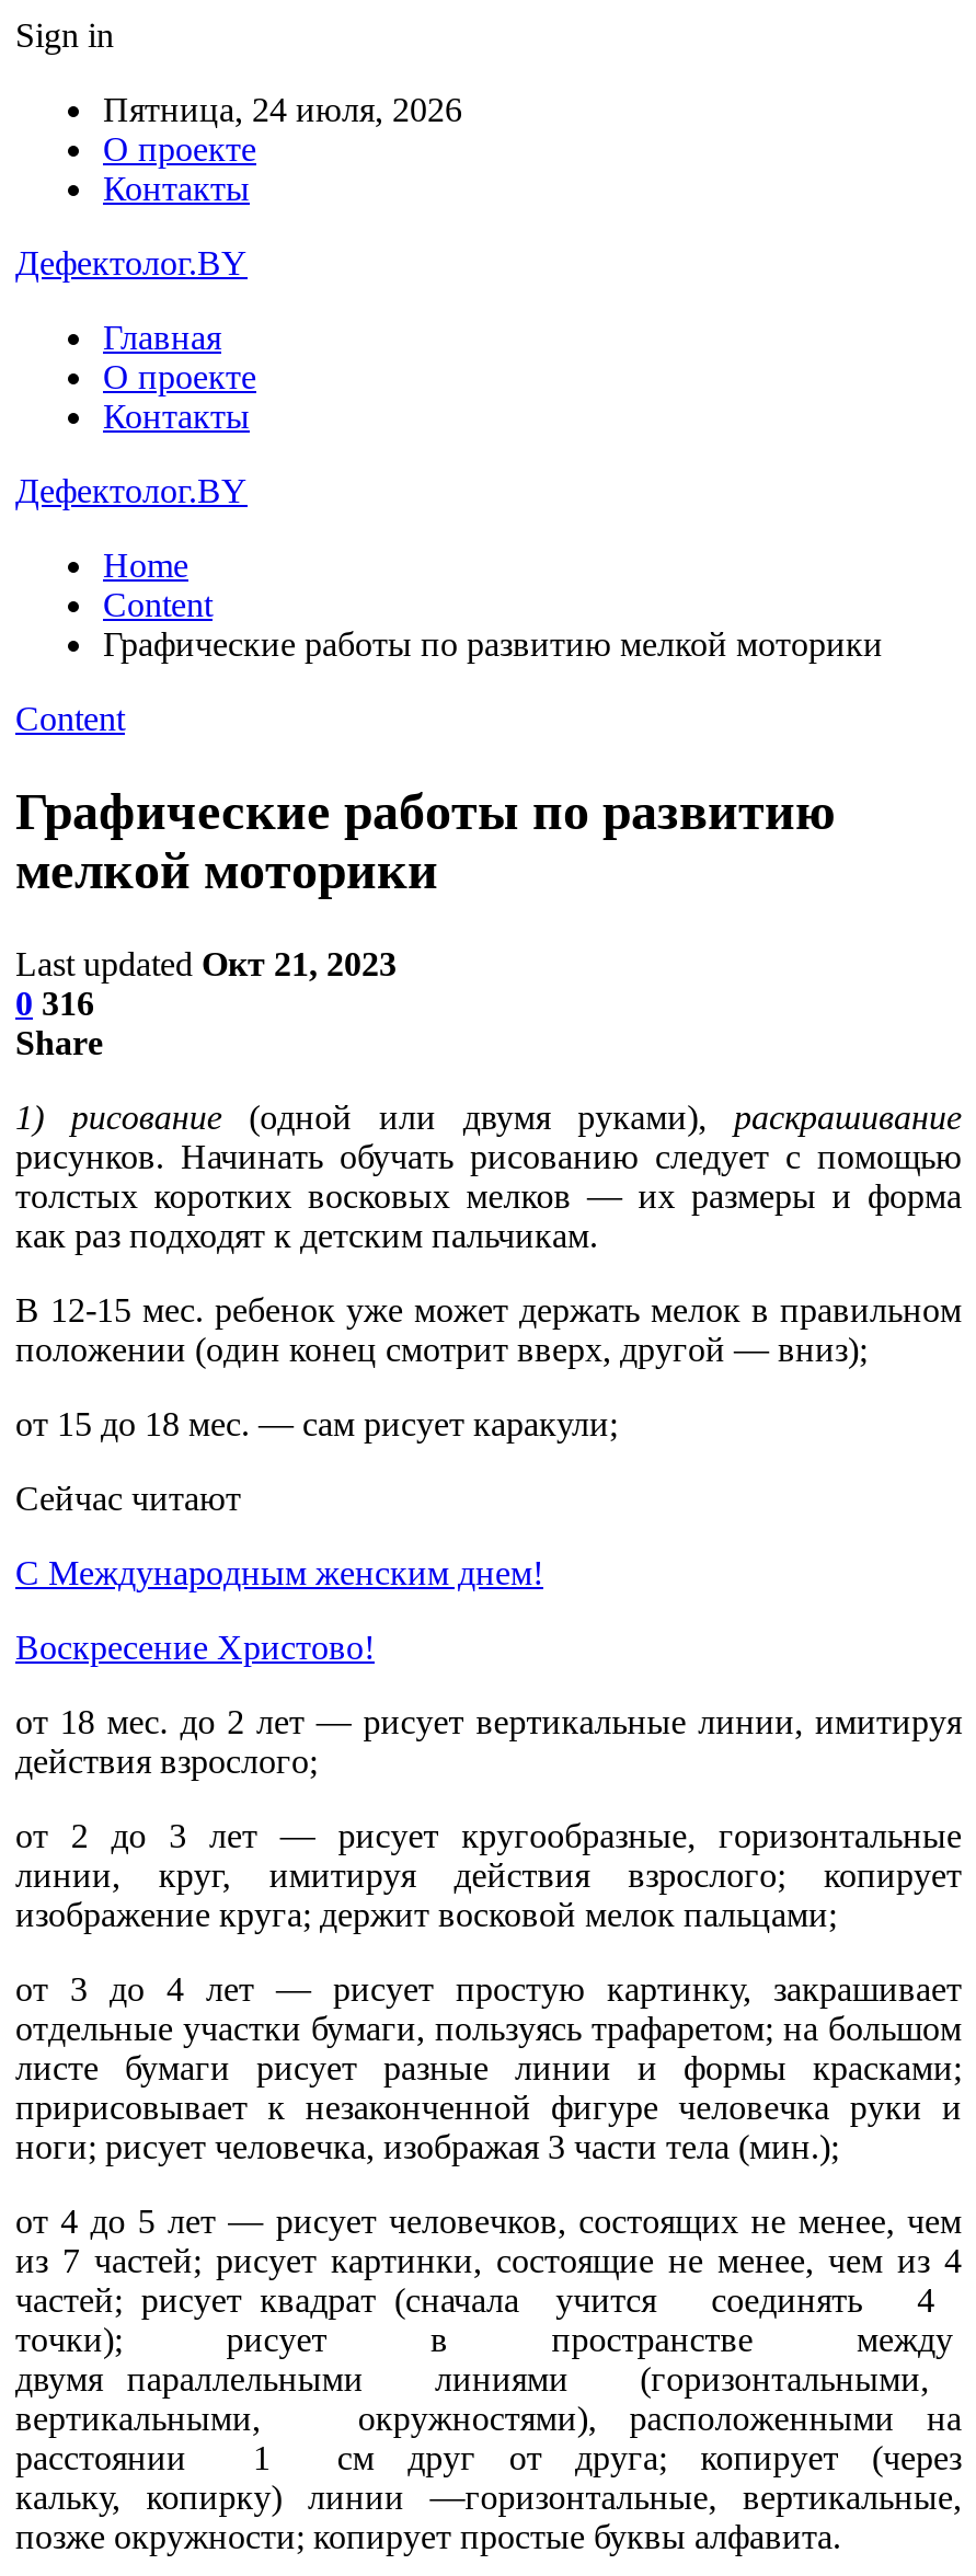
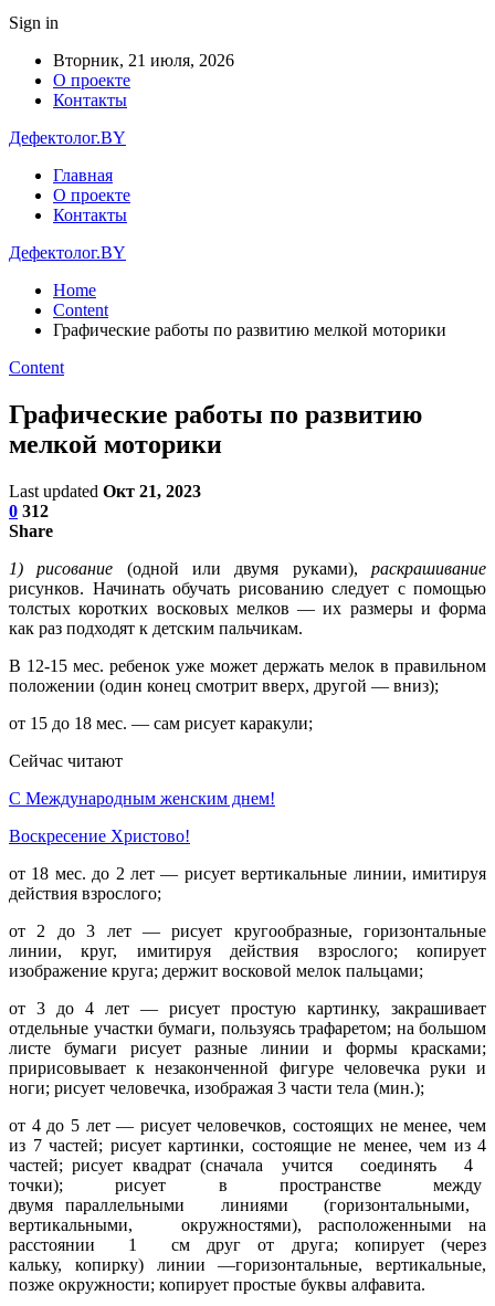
- Пятница, 24 июля, 2026
+ Вторник, 21 июля, 2026

- 0 316
+ 0 312
